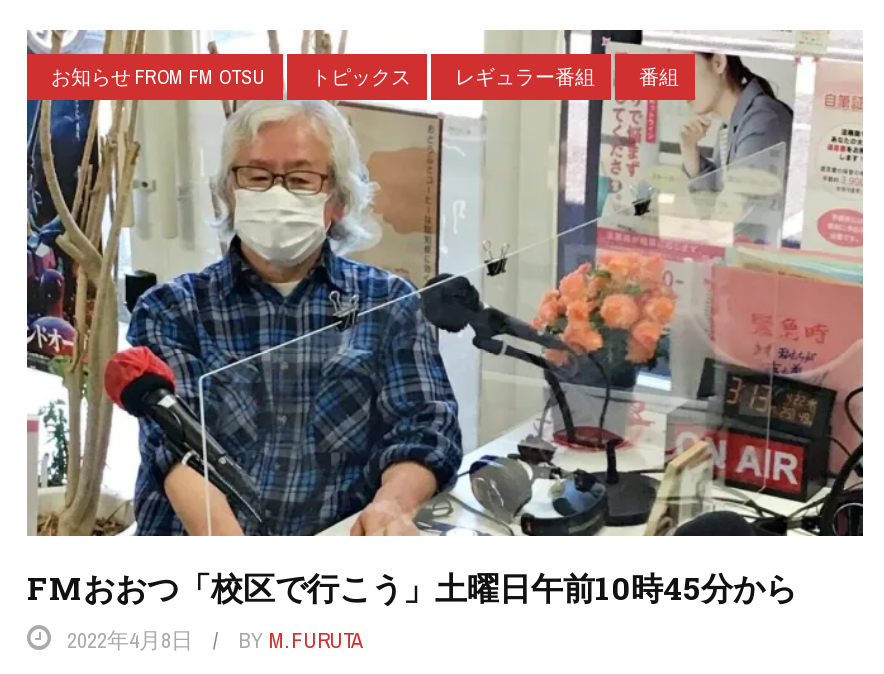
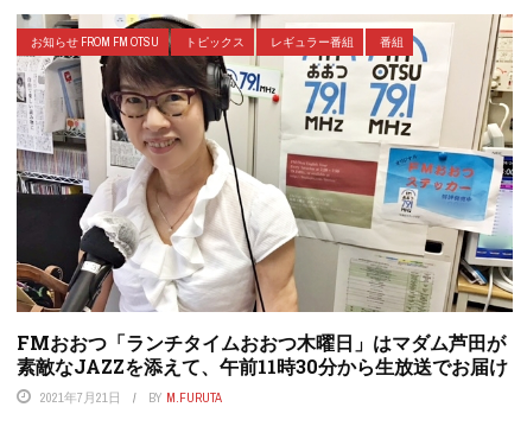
- [image]
- FMおおつ「校区で行こう」土曜日午前10時45分から
- 2022年4月8日
+ [image]
+ FMおおつ「ランチタイムおおつ木曜日」はマダム芦田が
+ 素敵なJAZZを添えて、午前11時30分から生放送でお届け
+ 2021年7月21日
